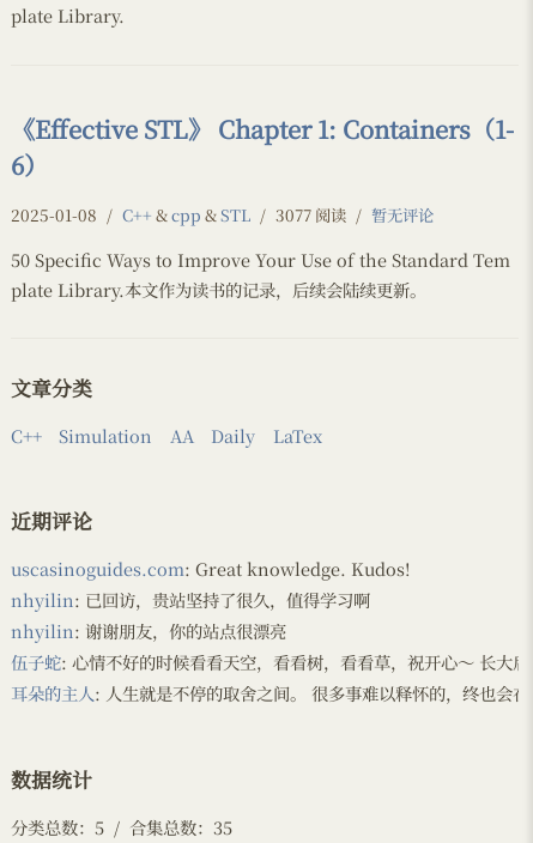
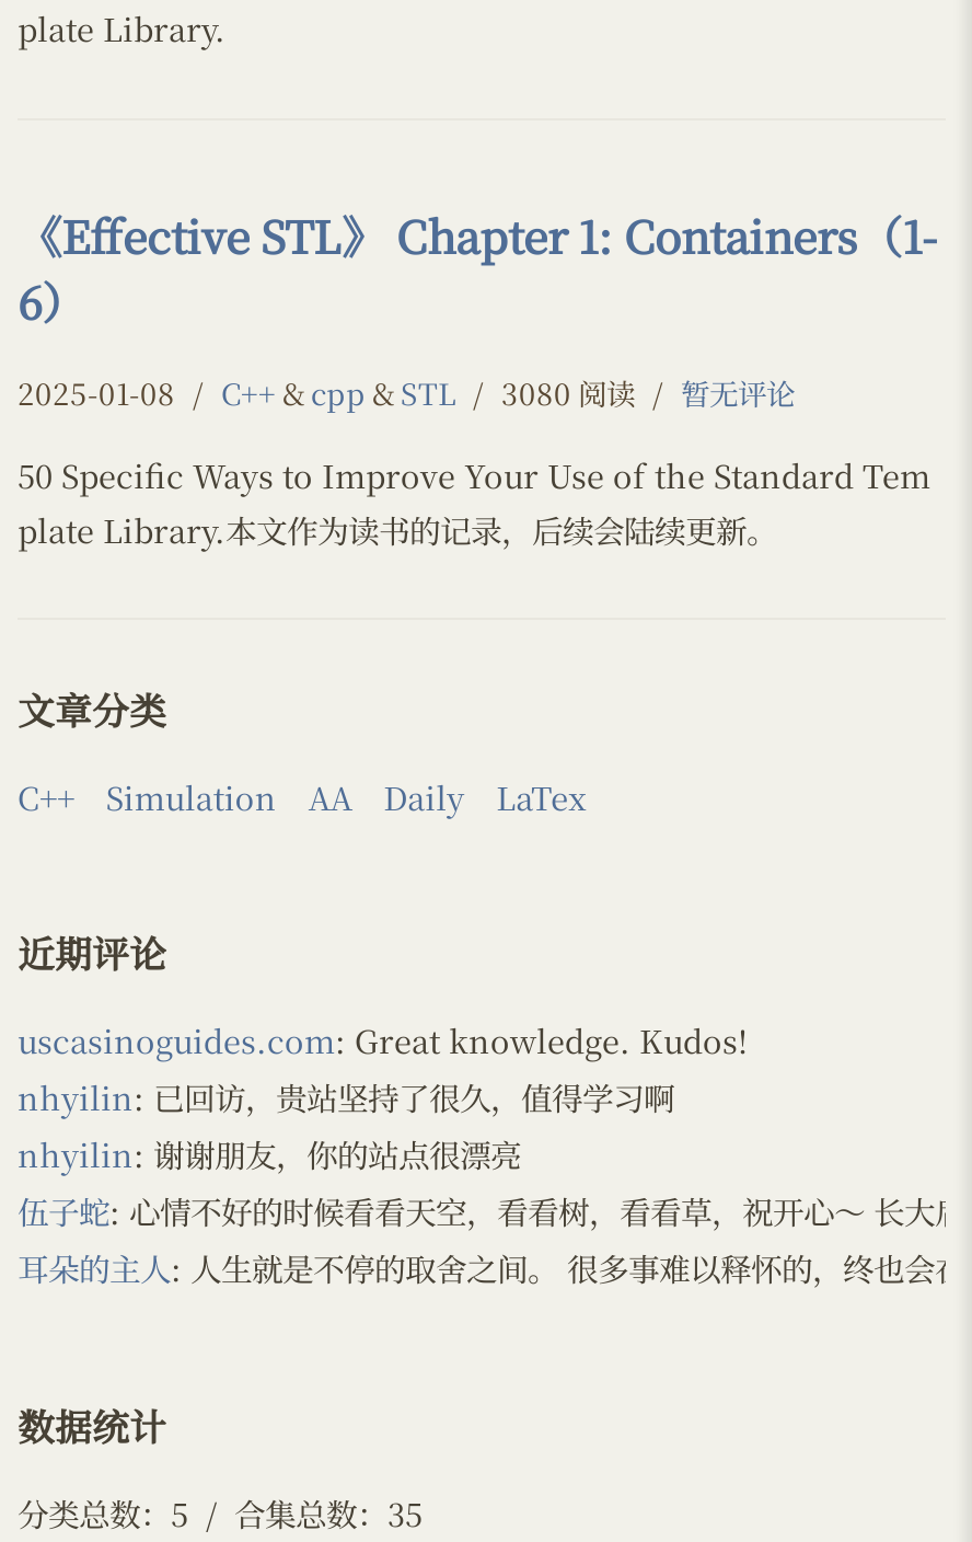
- 2025-01-08 / C++ & cpp & STL / 3077 阅读 / 暂无评论
+ 2025-01-08 / C++ & cpp & STL / 3080 阅读 / 暂无评论
